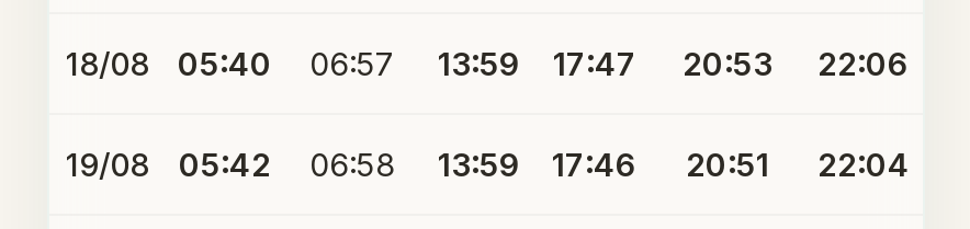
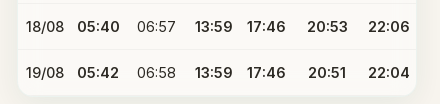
- 18/08 05:40 06:57 13:59 17:47 20:53 22:06
+ 18/08 05:40 06:57 13:59 17:46 20:53 22:06
